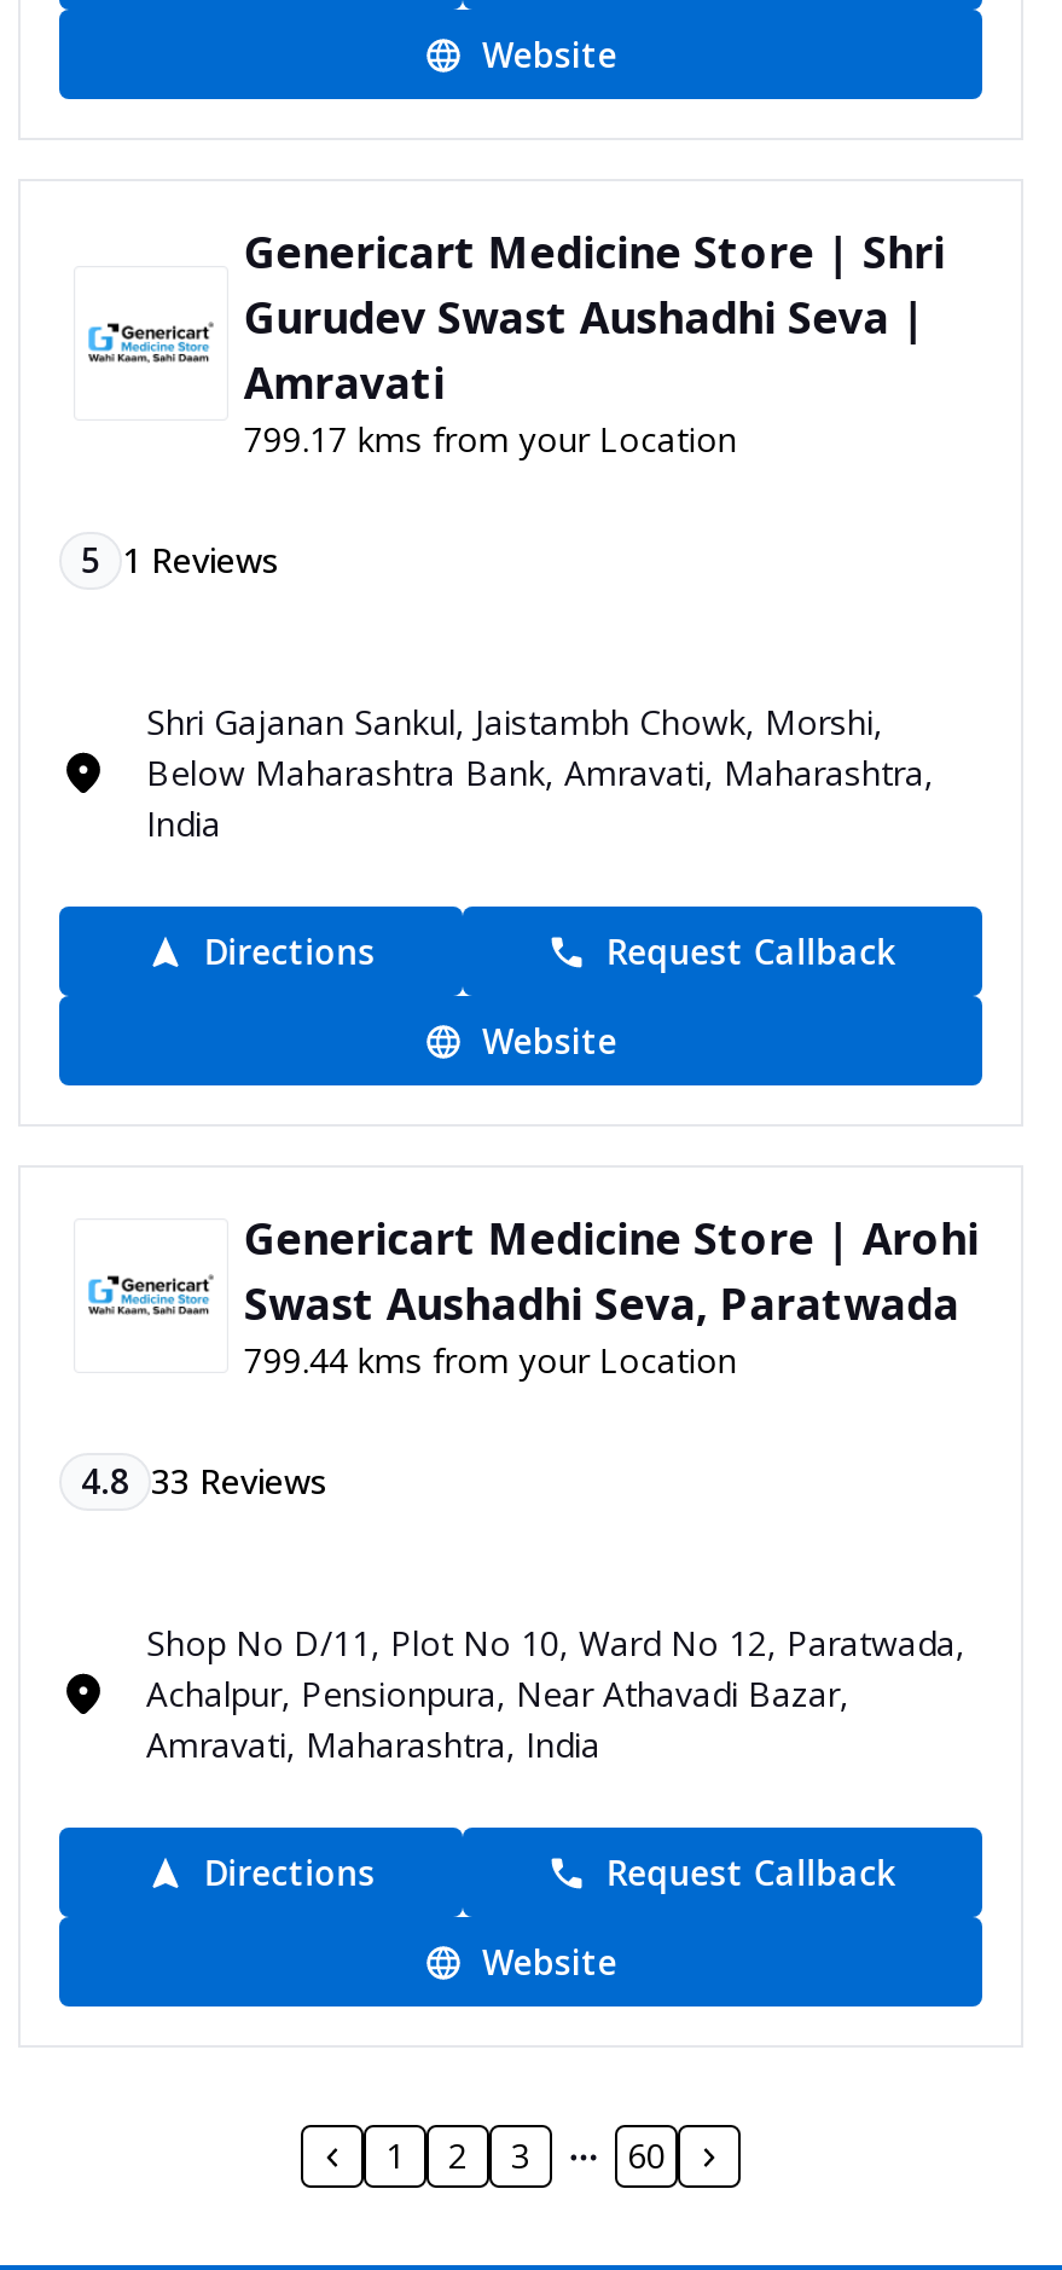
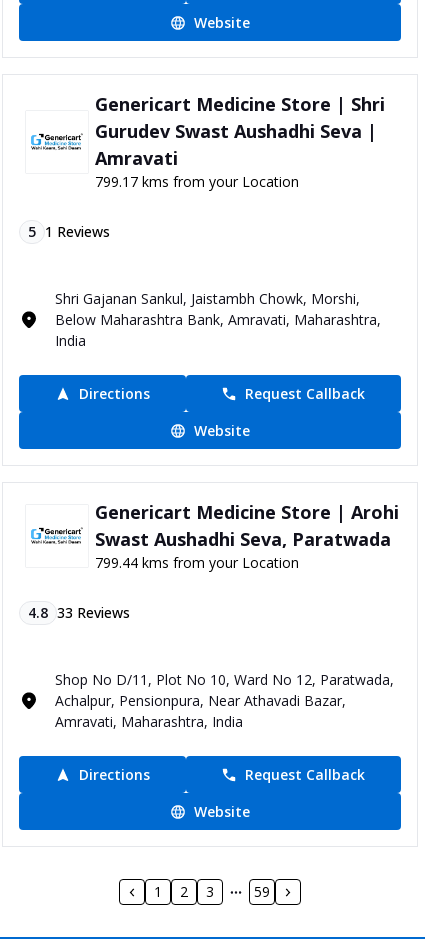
- 60
+ 59
